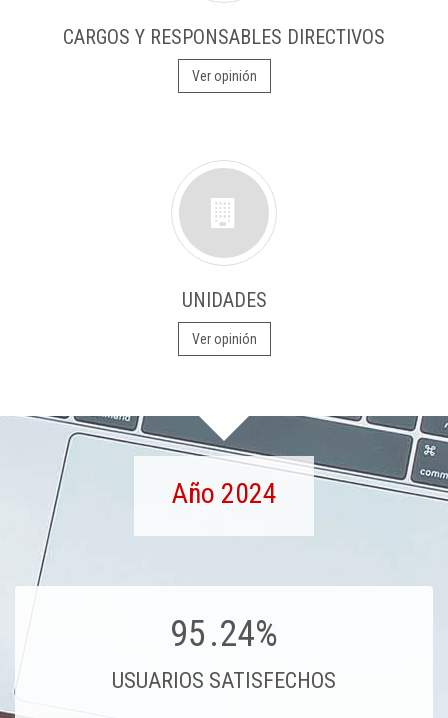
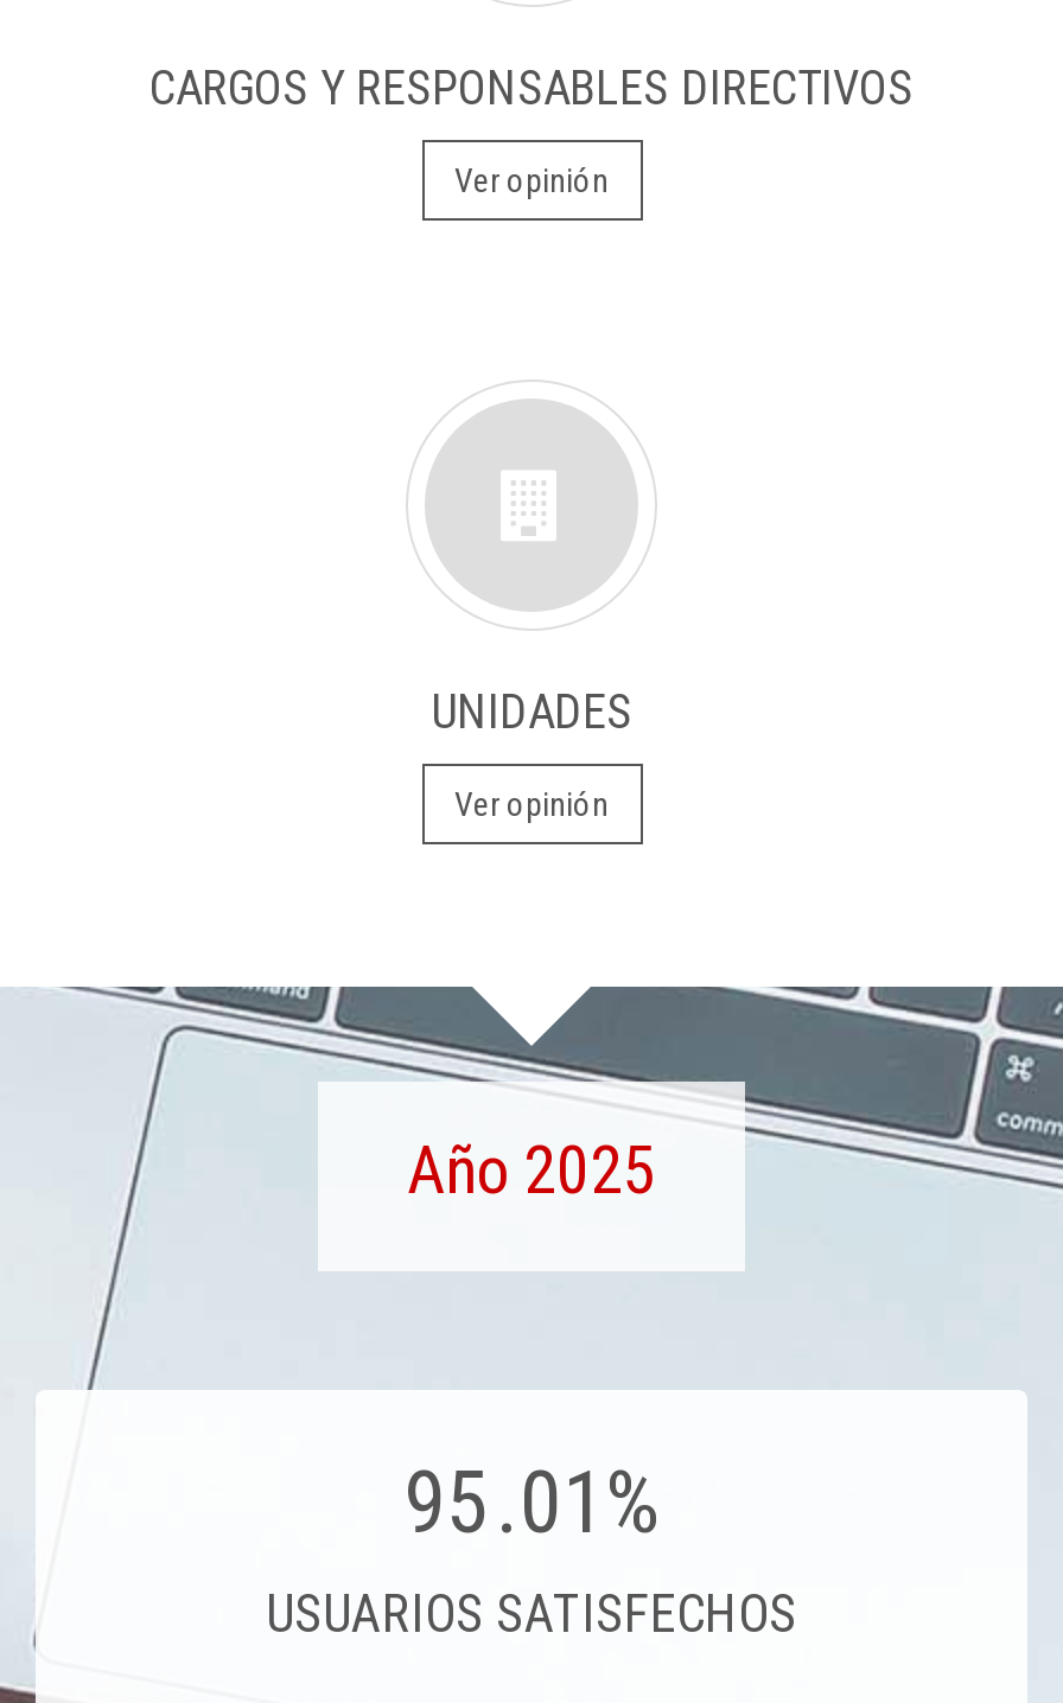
- Año 2024
+ Año 2025

- 95 .24%
+ 95 .01%
